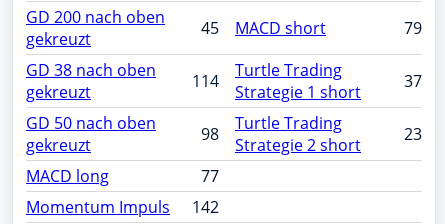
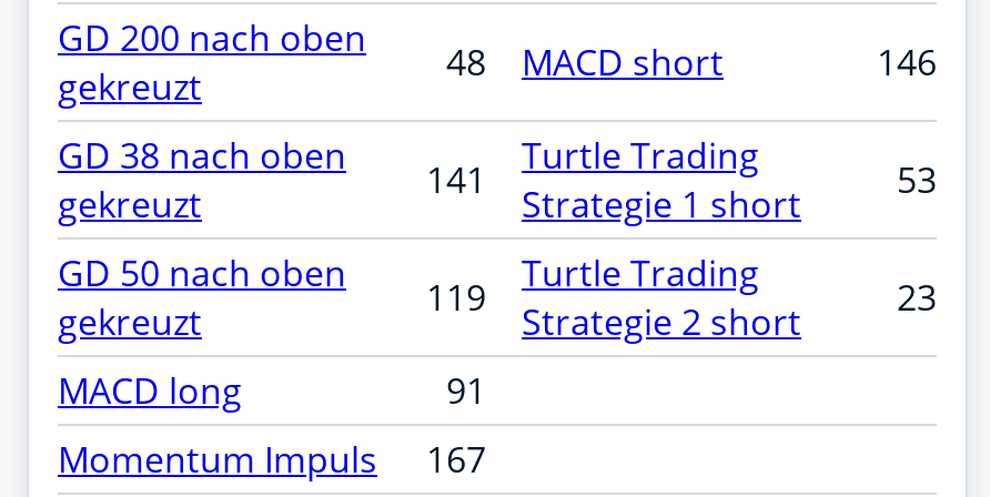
- GD 200 nach oben 45 MACD short
+ GD 200 nach oben 48 MACD short

- 79
+ 146

- 114
+ 141

- 37
+ 53

- 98
+ 119

- 77
+ 91

- Momentum Impuls 142
+ Momentum Impuls 167
